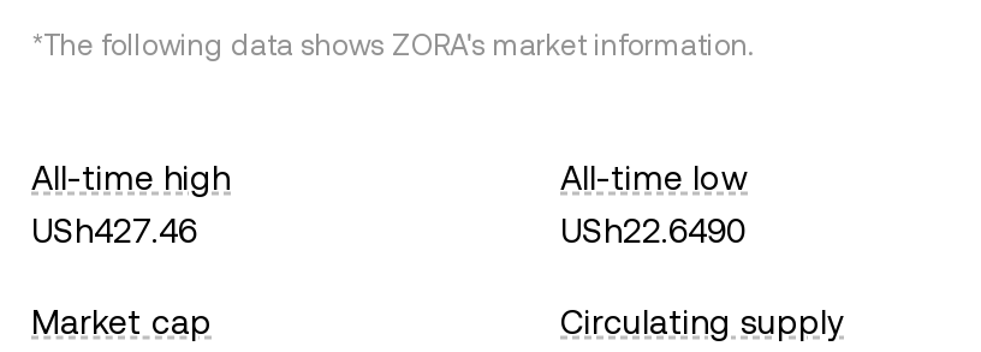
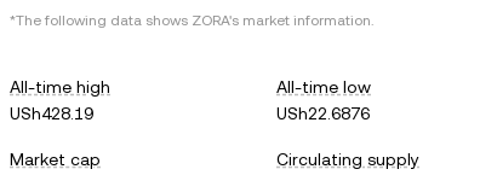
- USh427.46
+ USh428.19

- USh22.6490
+ USh22.6876
